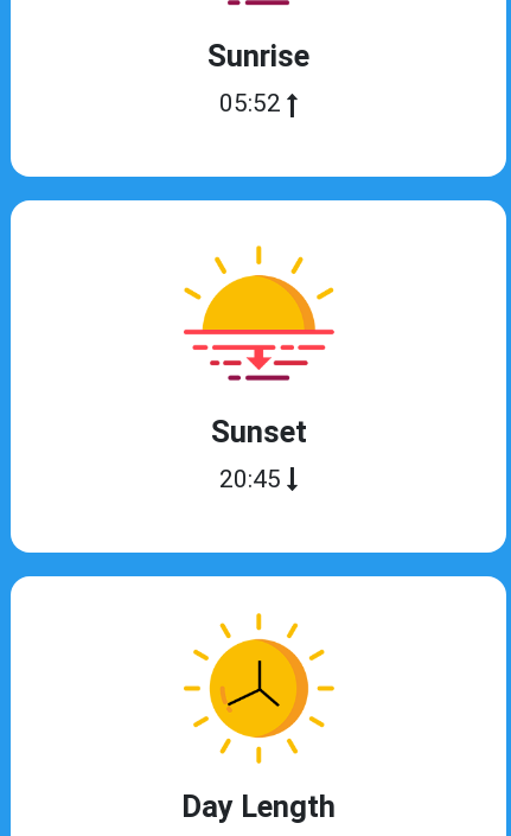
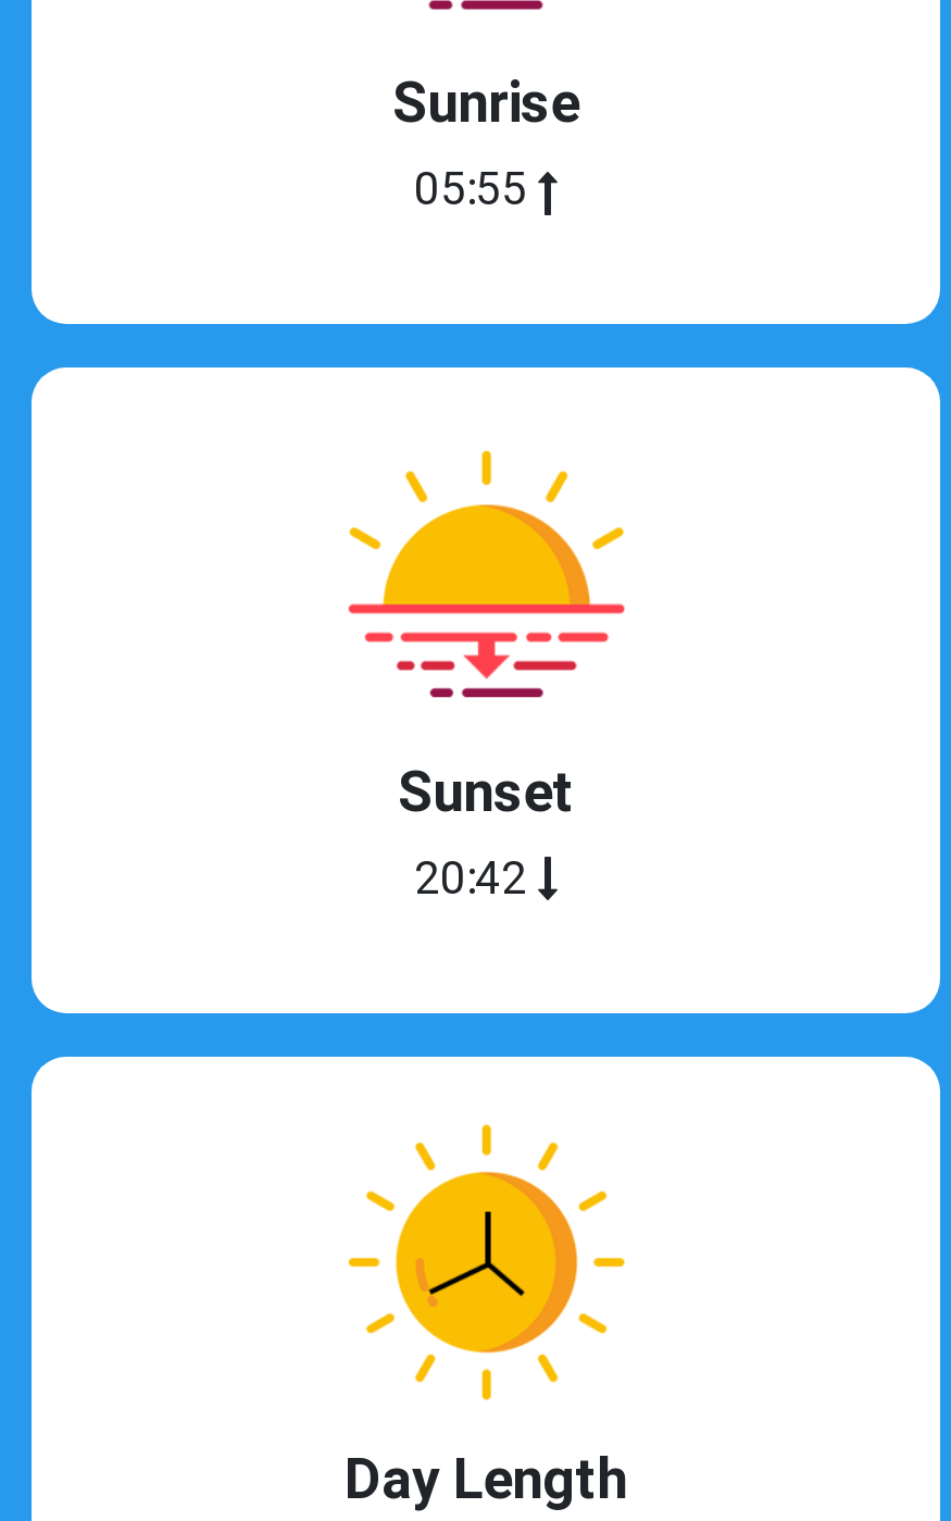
- 05:52
+ 05:55

- 20:45
+ 20:42
